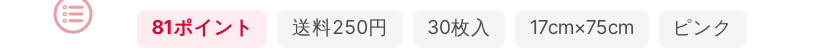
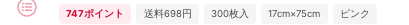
- 81ポイント
+ 747ポイント

- 送料250円
+ 送料698円

- 30枚入
+ 300枚入
